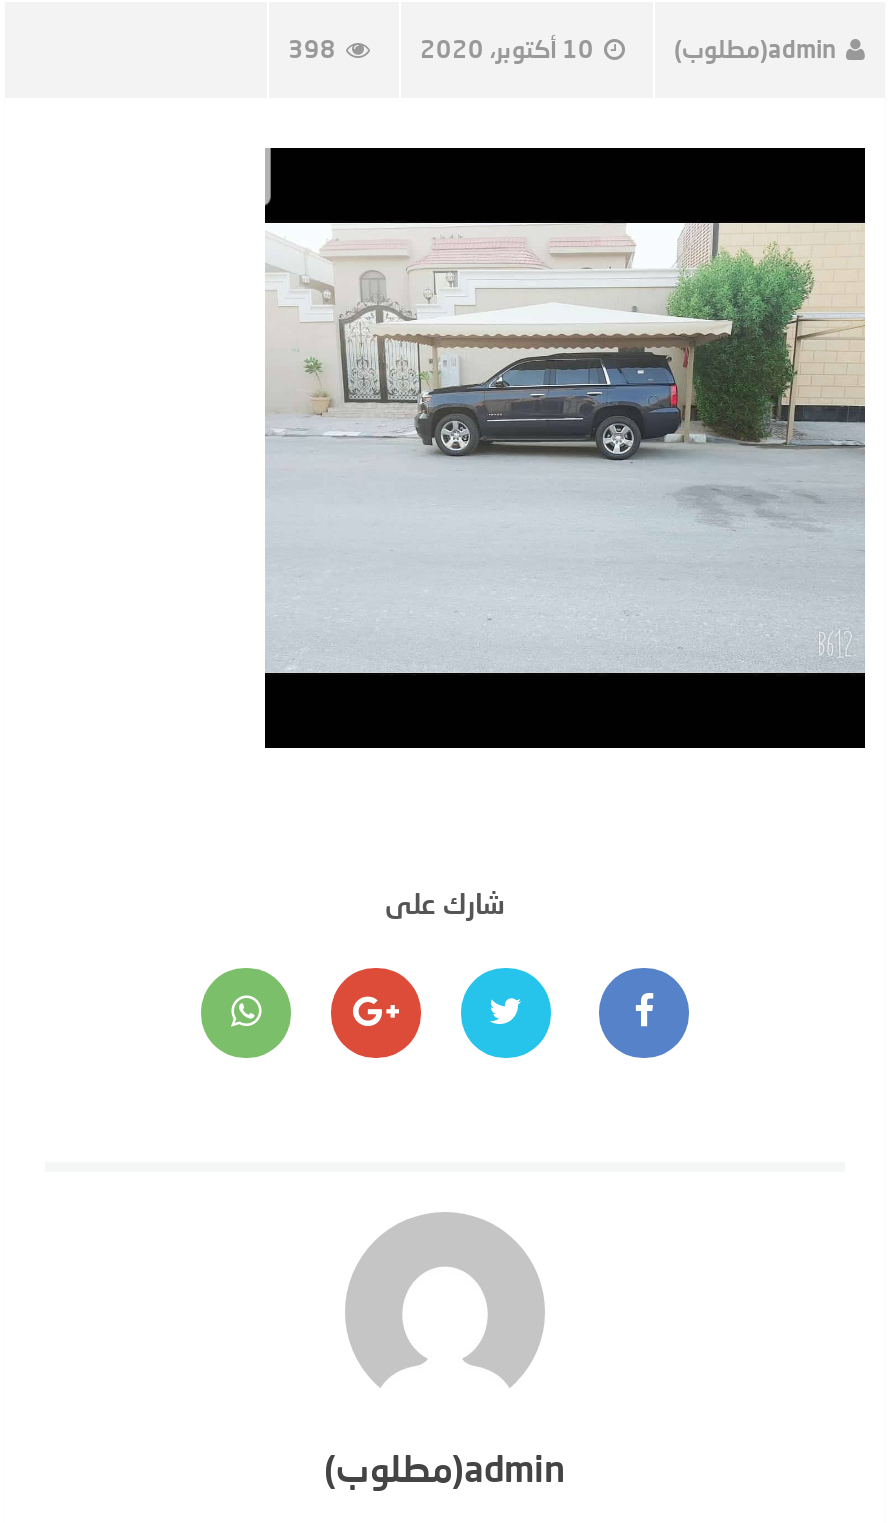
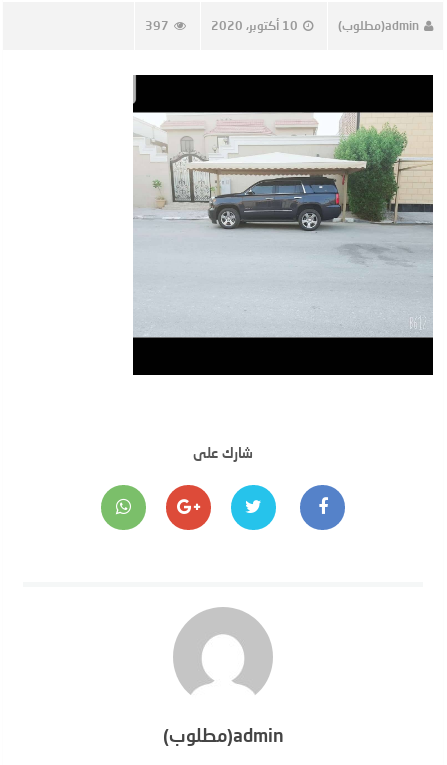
- 398
+ 397
